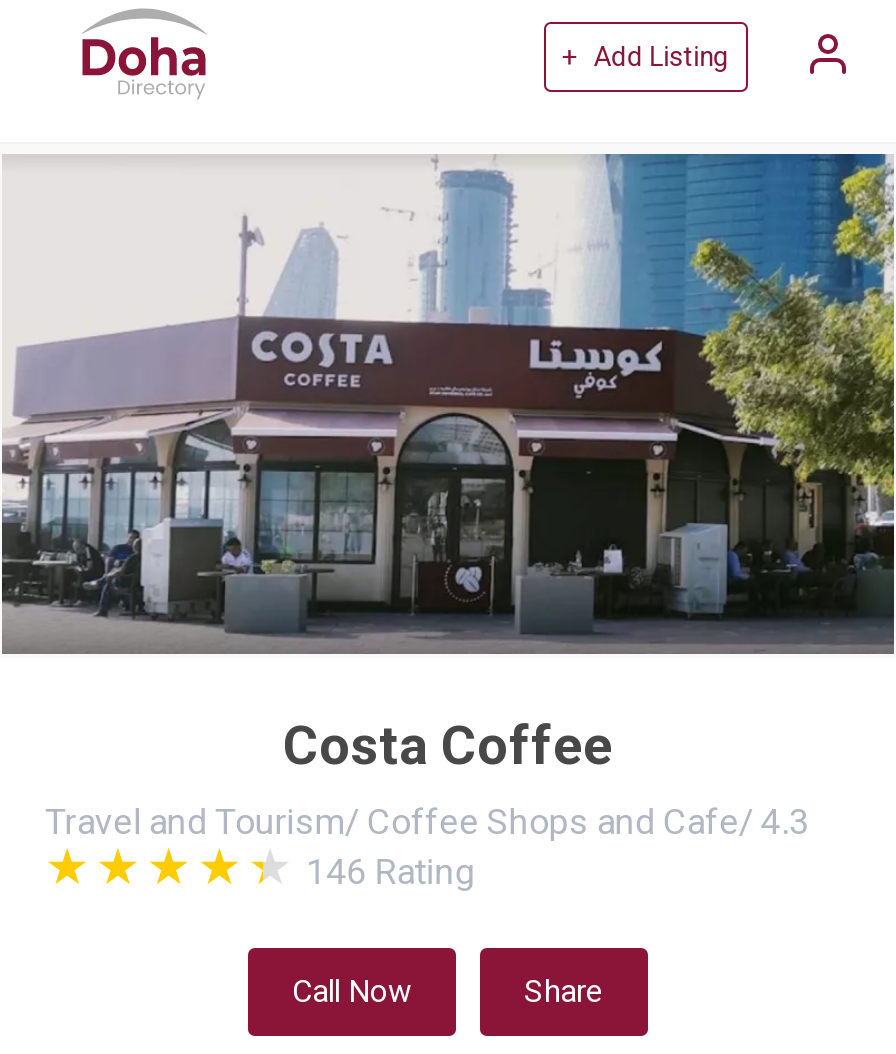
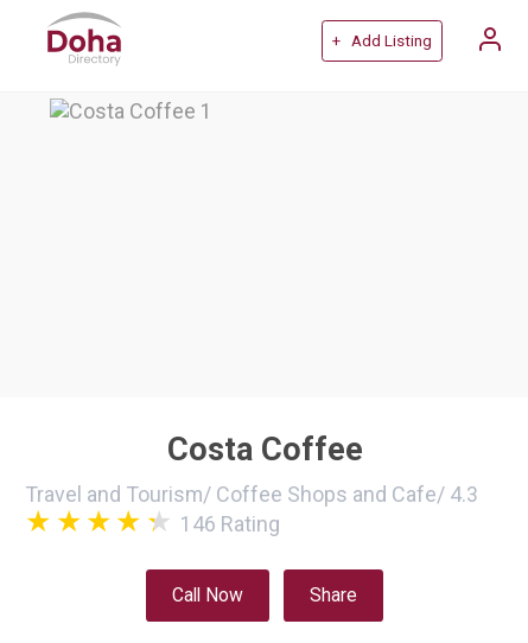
- [image]
